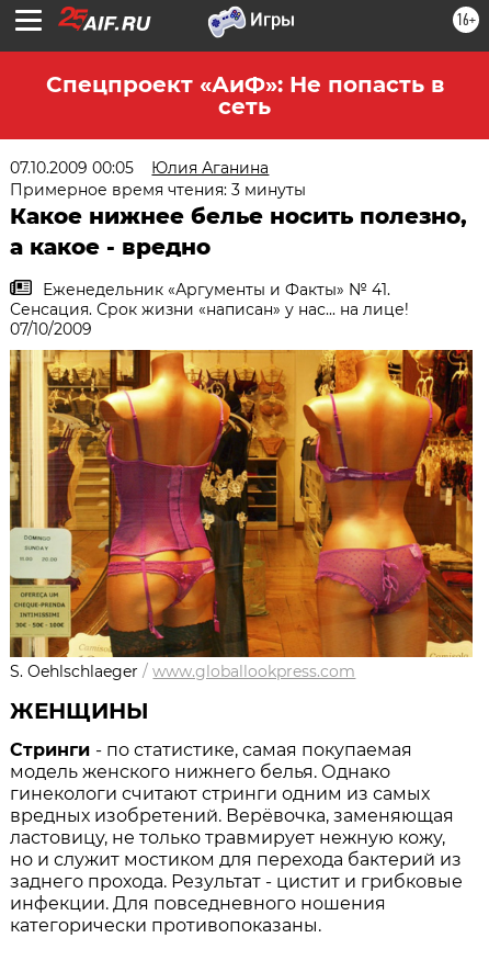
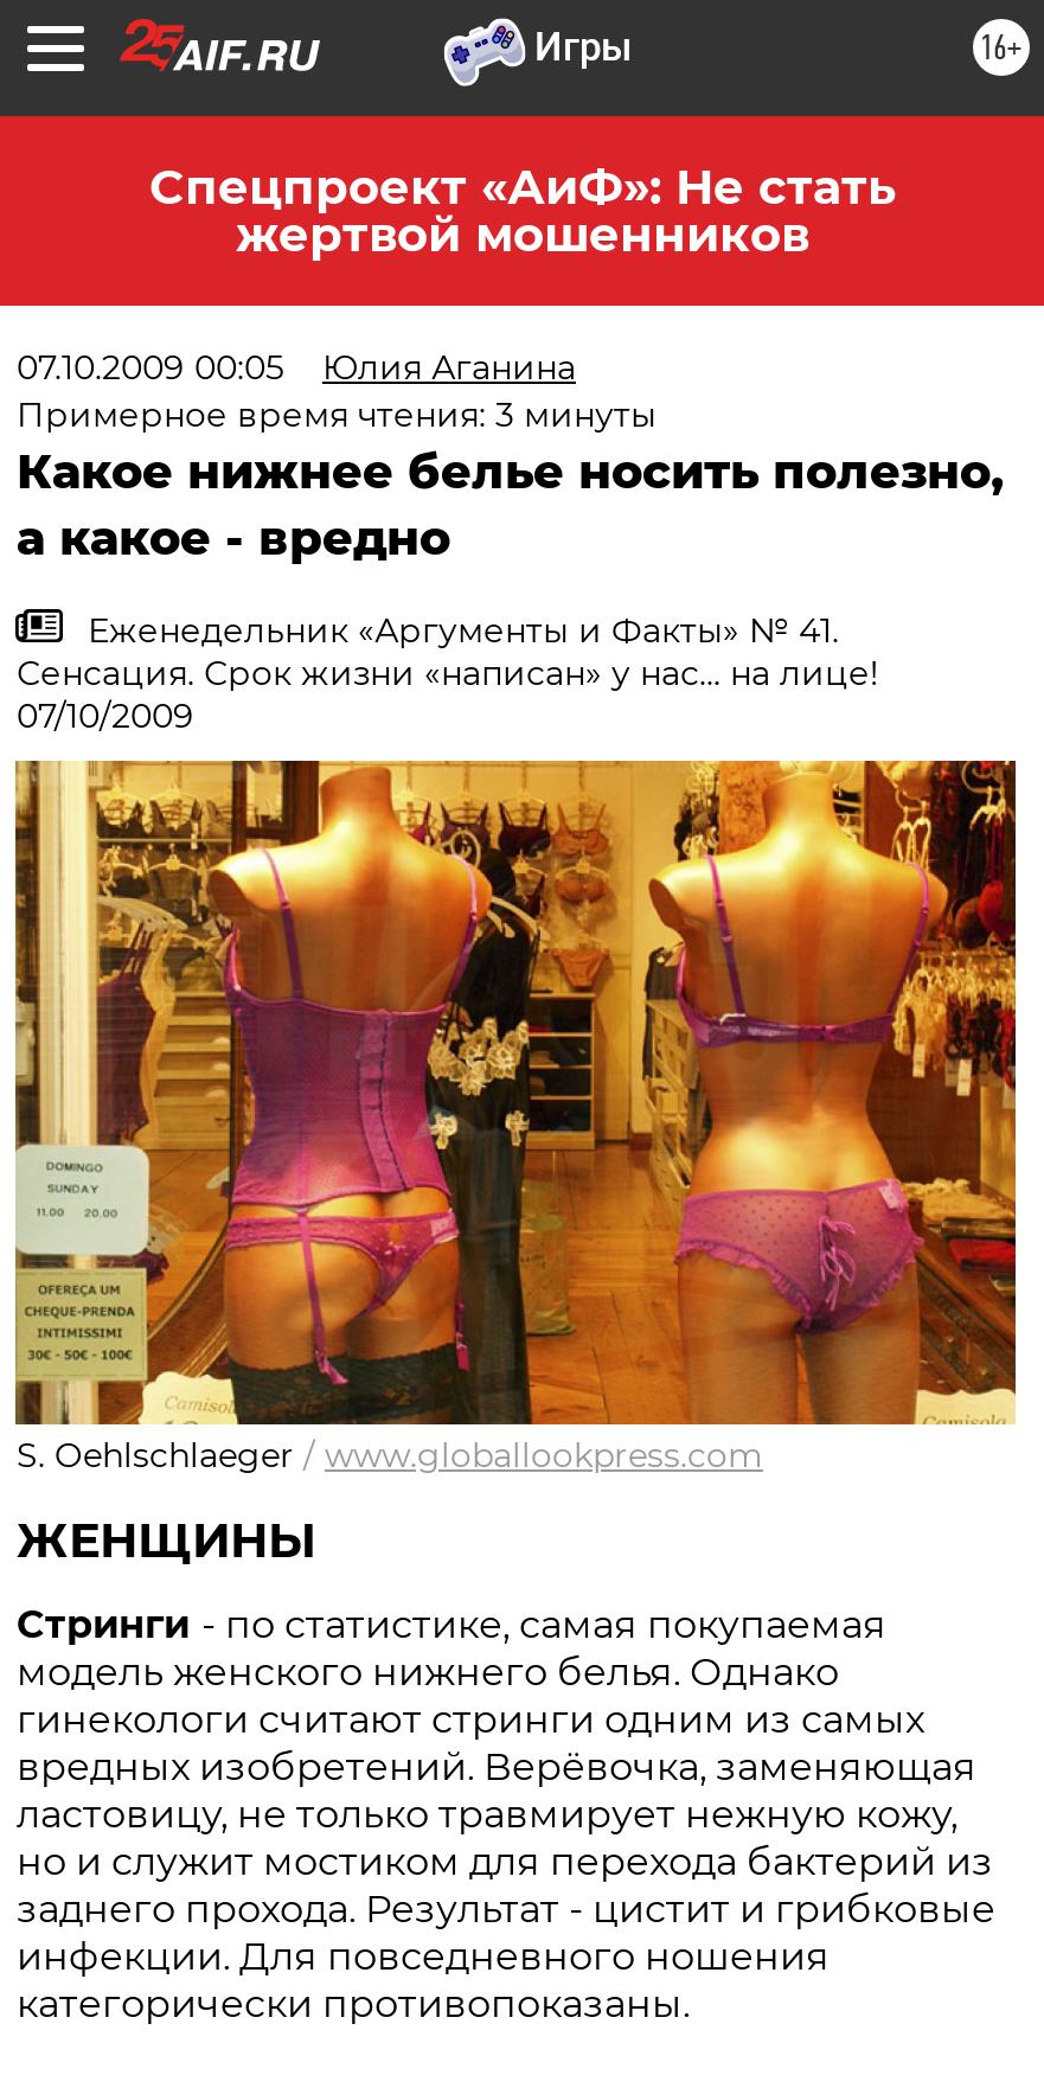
- Спецпроект «АиФ»: Не попасть в
- сеть
+ Спецпроект «АиФ»: Не стать
+ жертвой мошенников
